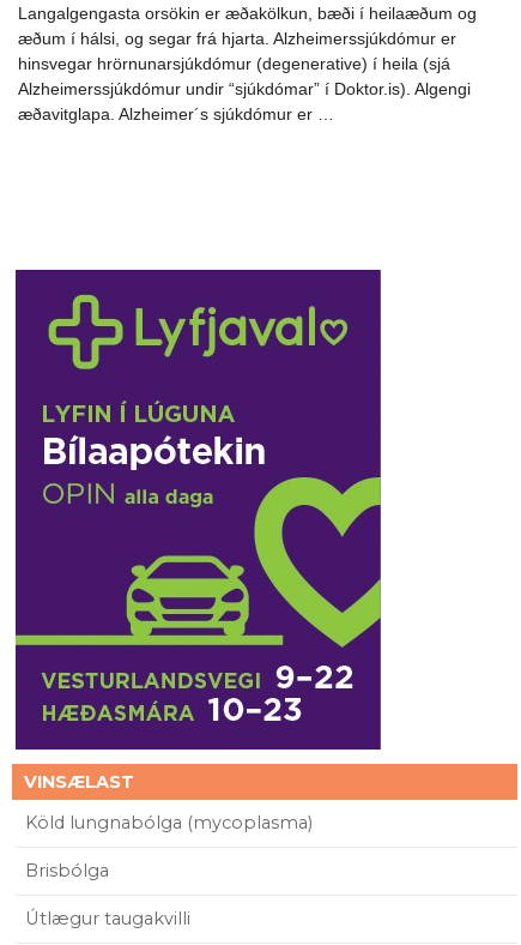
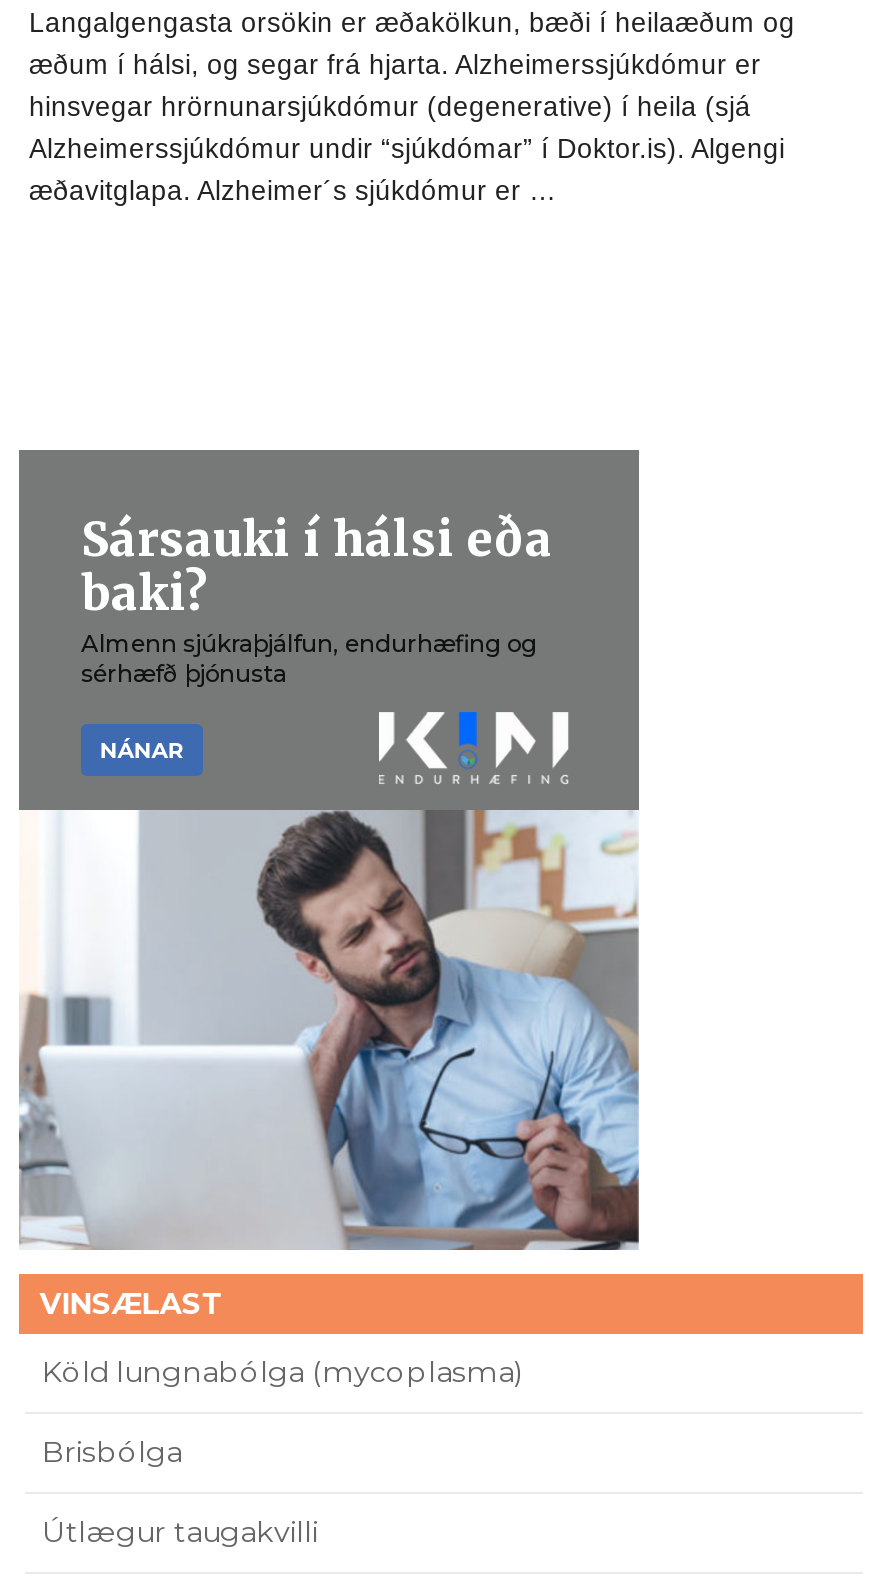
- [image]
+ [image]
